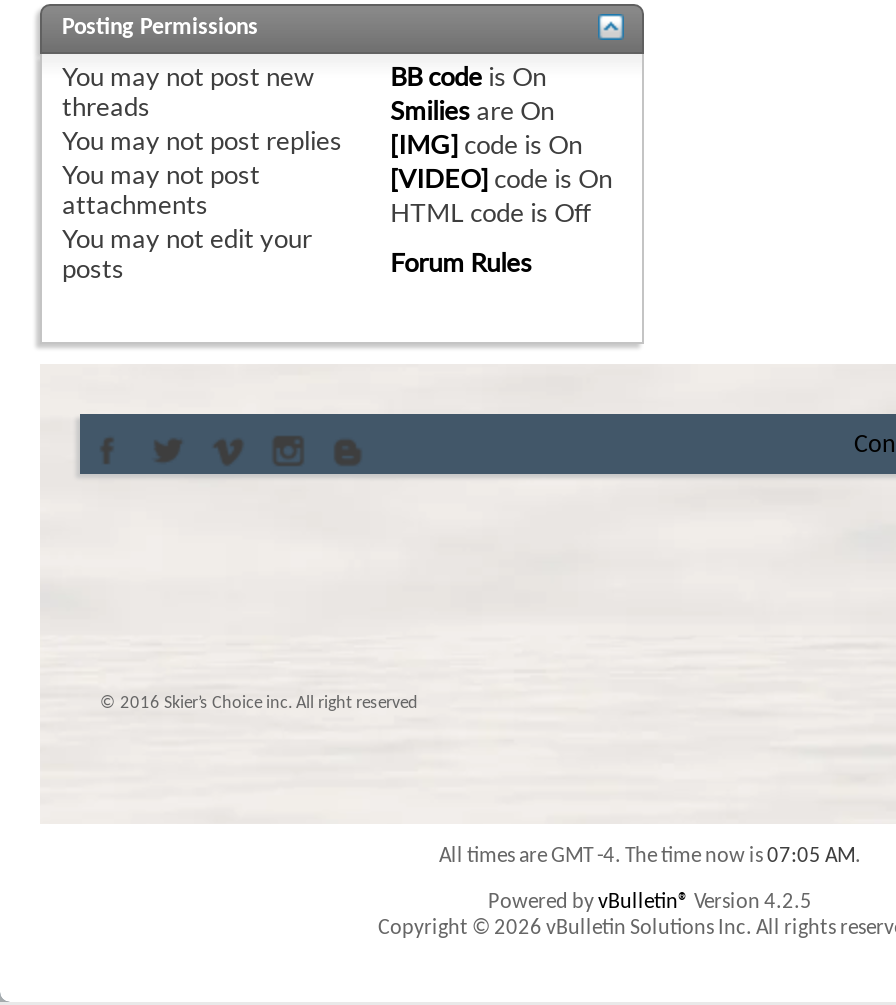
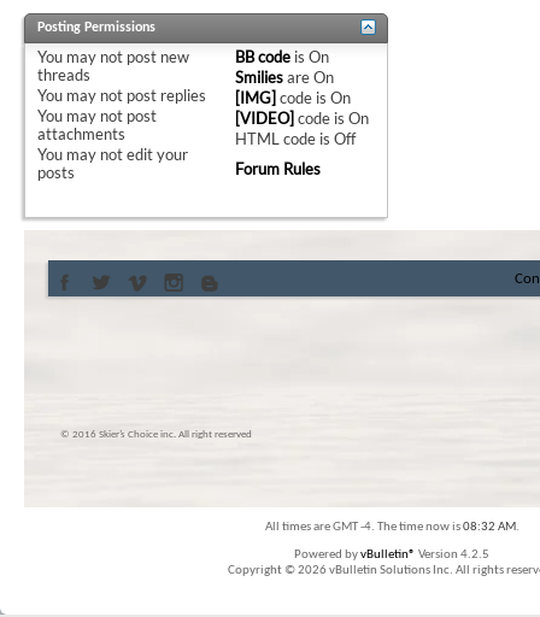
- All times are GMT -4. The time now is 07:05 AM.
+ All times are GMT -4. The time now is 08:32 AM.
